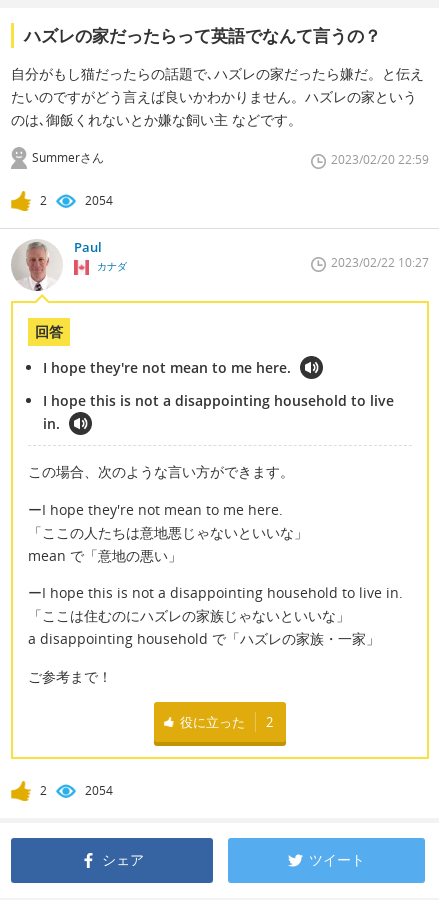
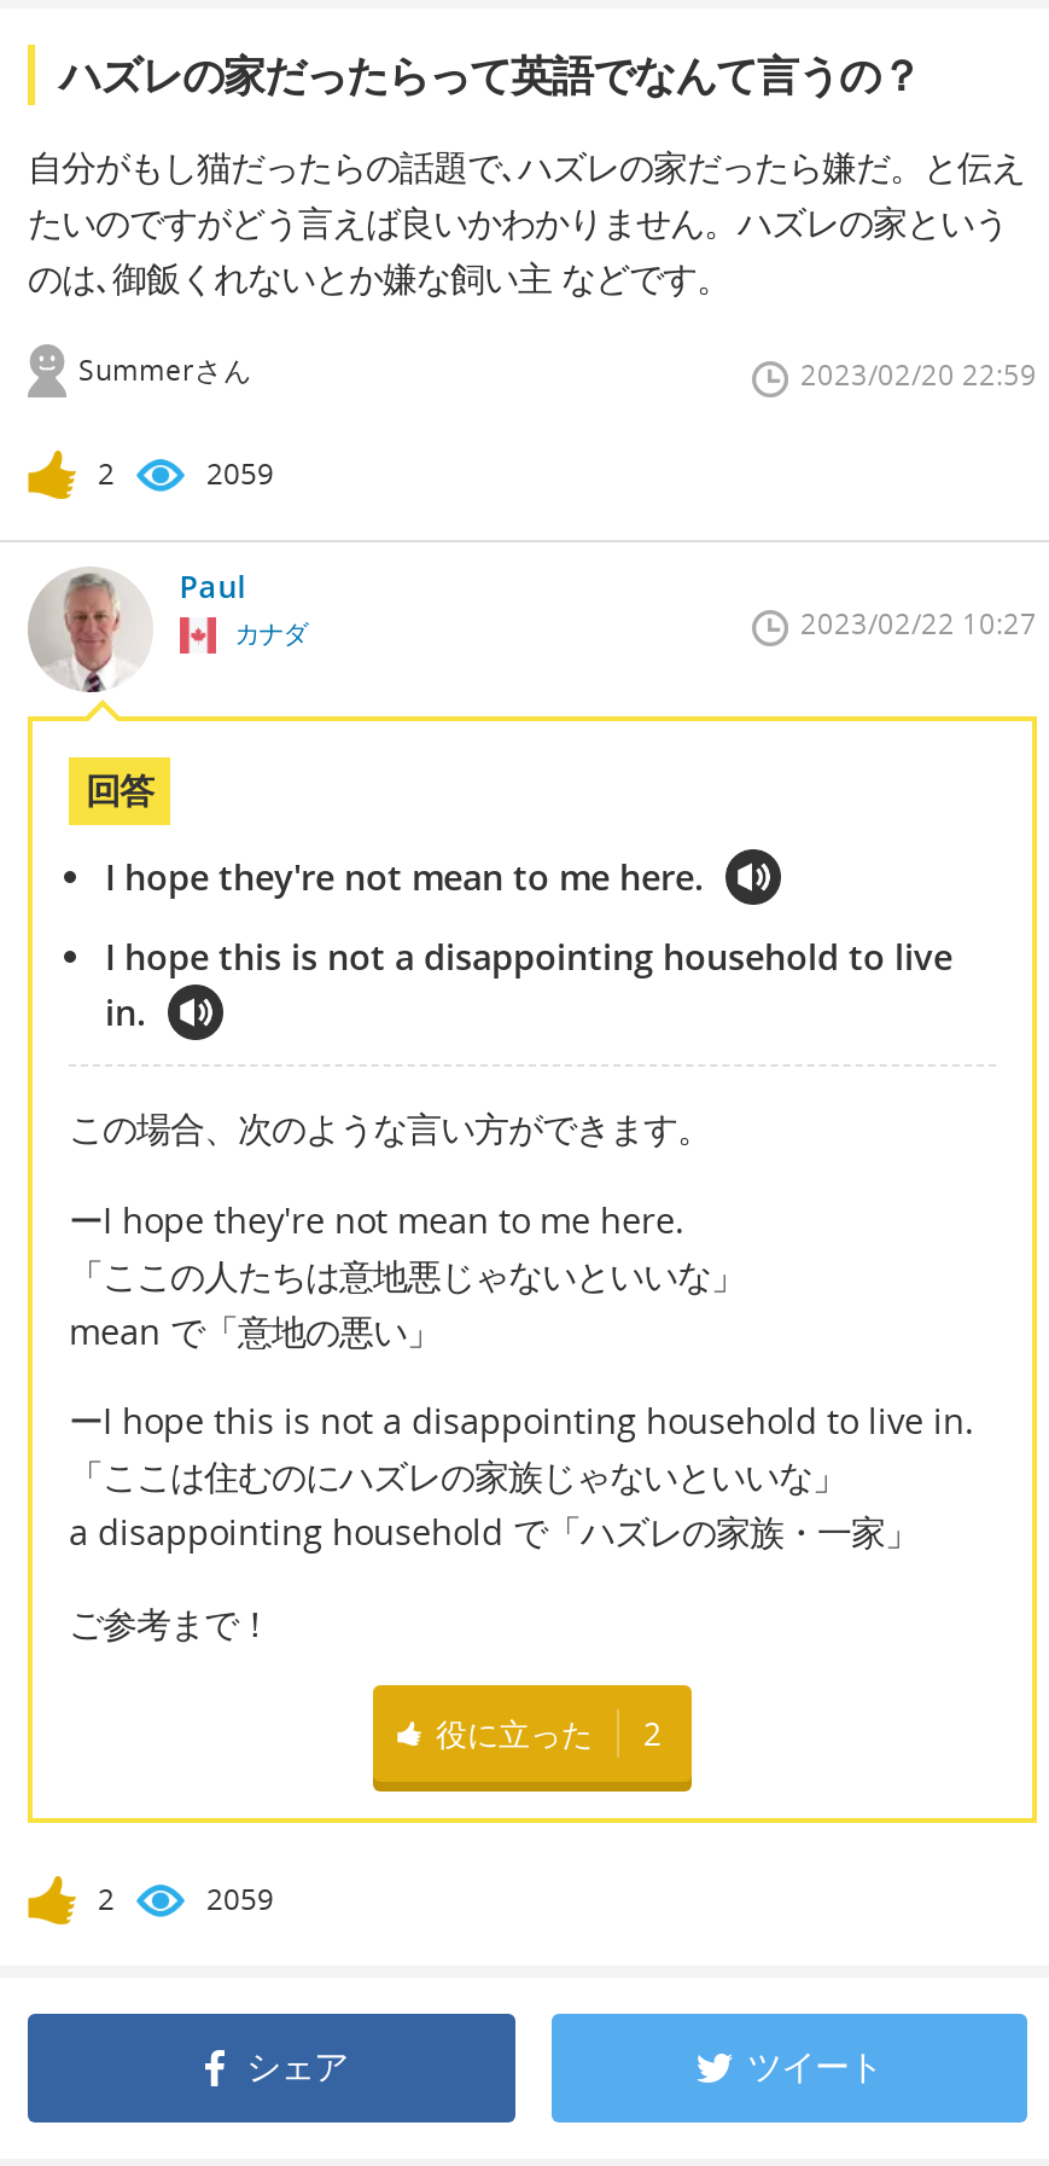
- 2054
+ 2059

- 2054
+ 2059
